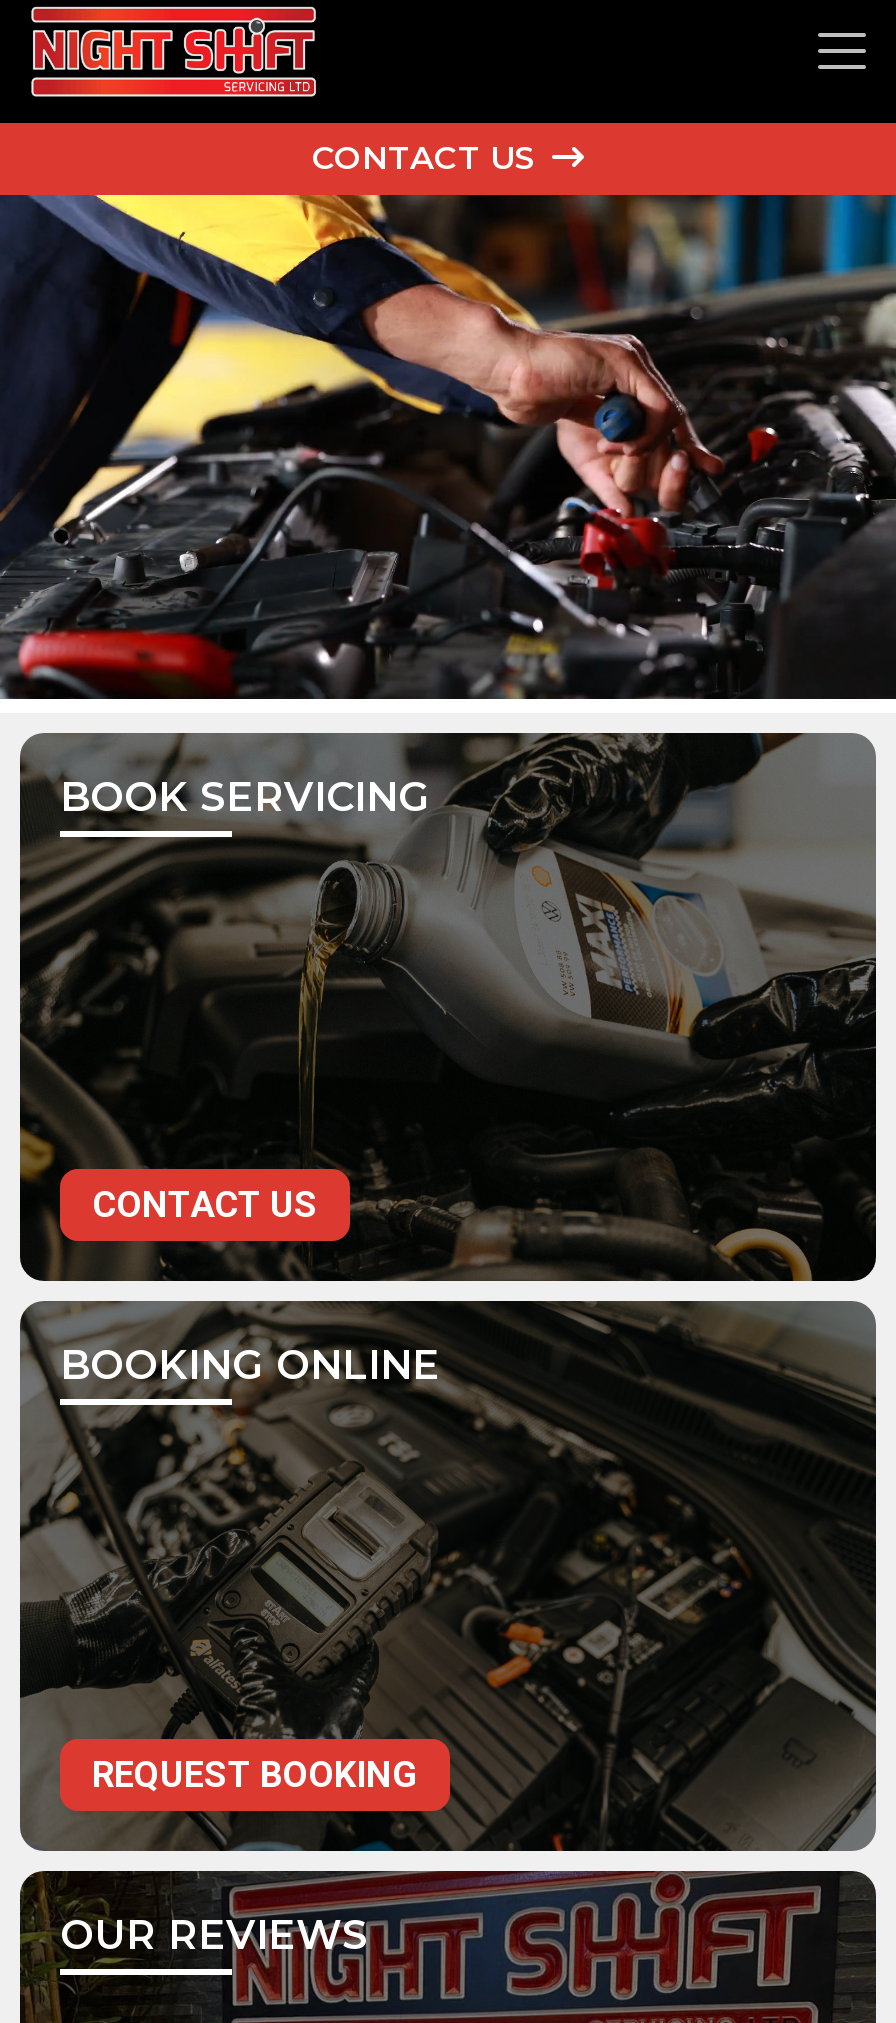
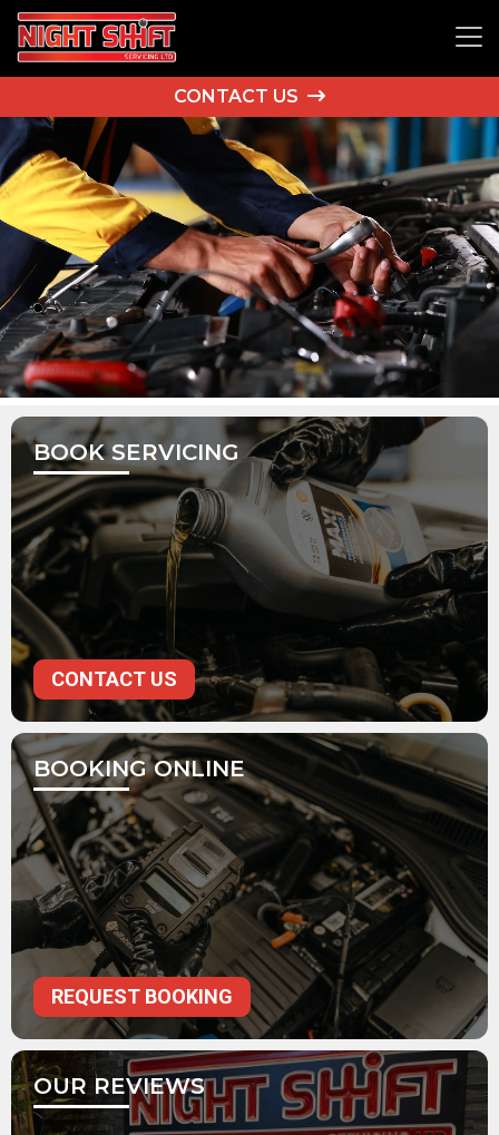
- [image]
+ [image]
